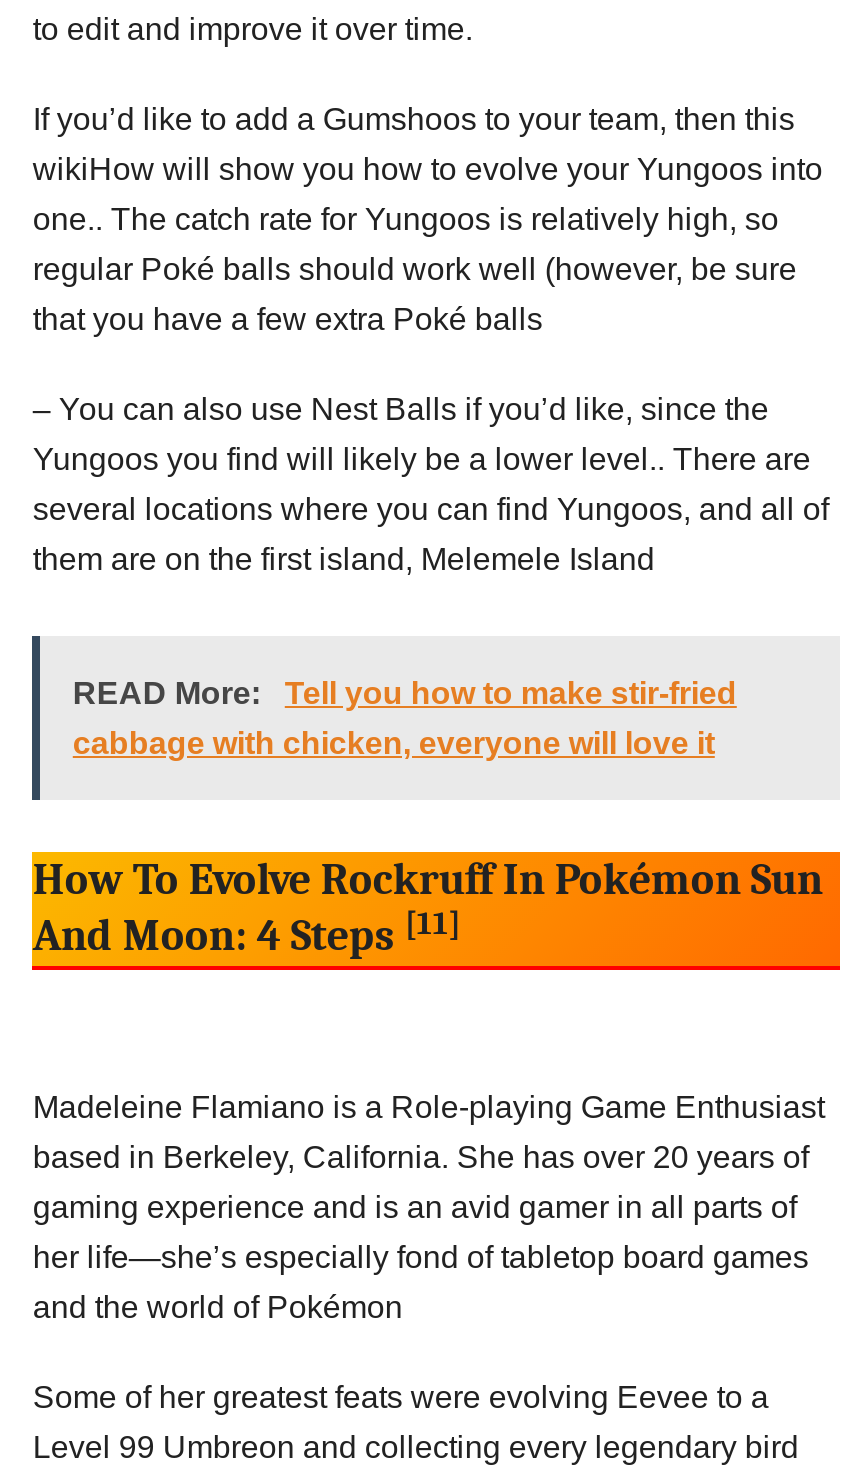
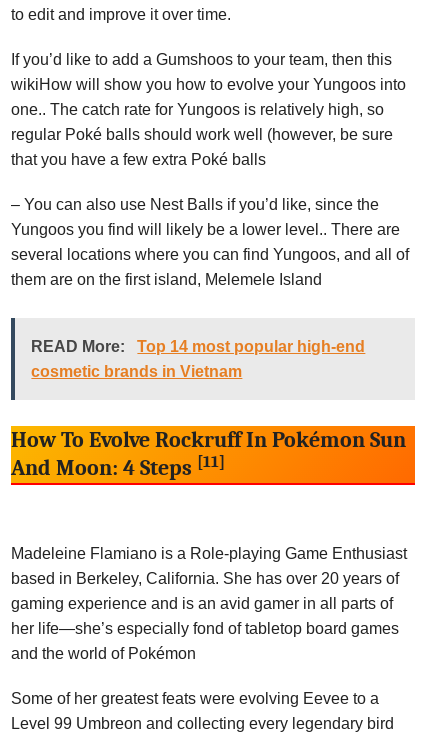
- READ More: Tell you how to make stir-fried
+ READ More: Top 14 most popular high-end

- cabbage with chicken, everyone will love it
+ cosmetic brands in Vietnam
